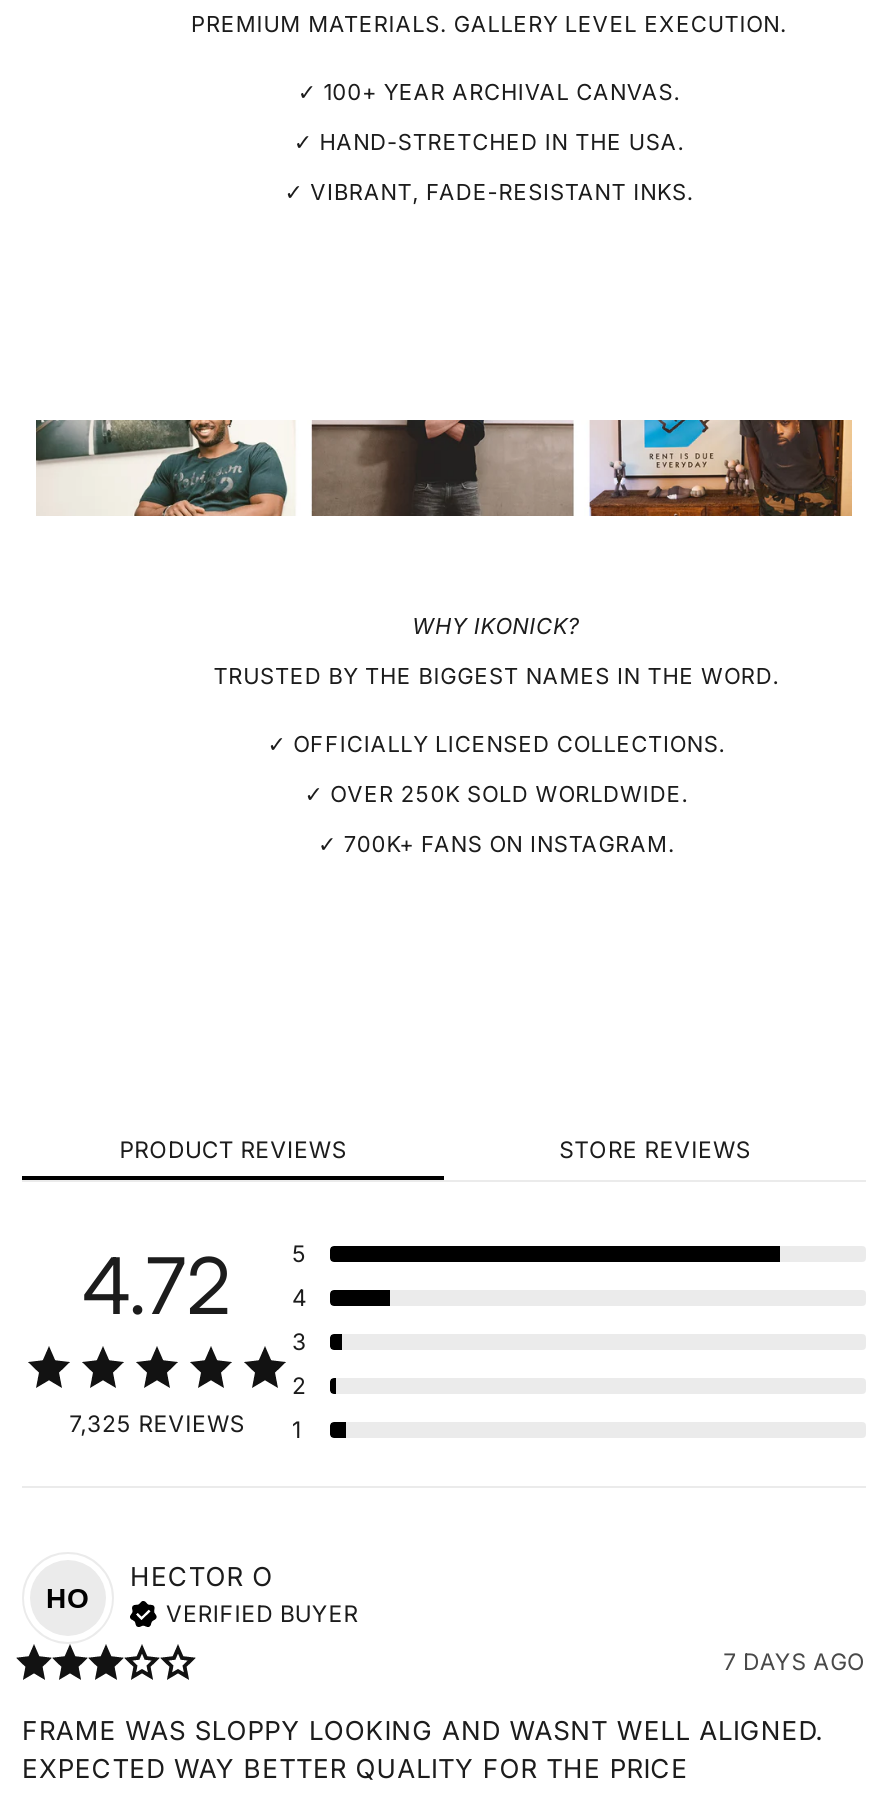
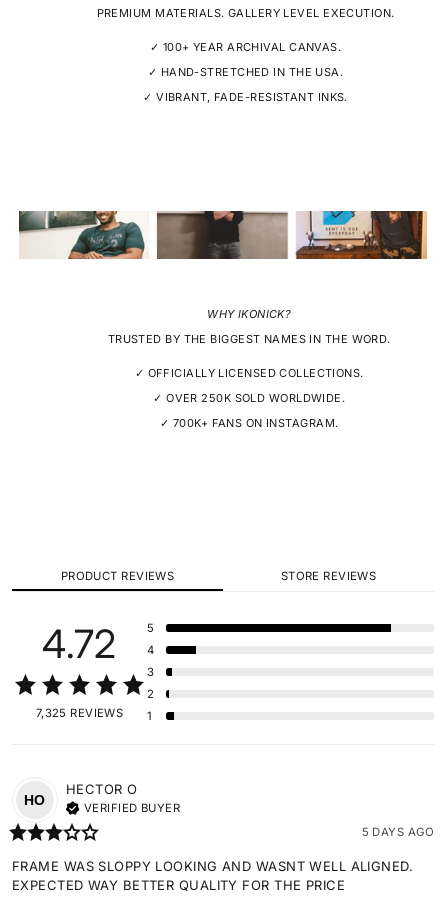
- 7 DAYS AGO
+ 5 DAYS AGO
